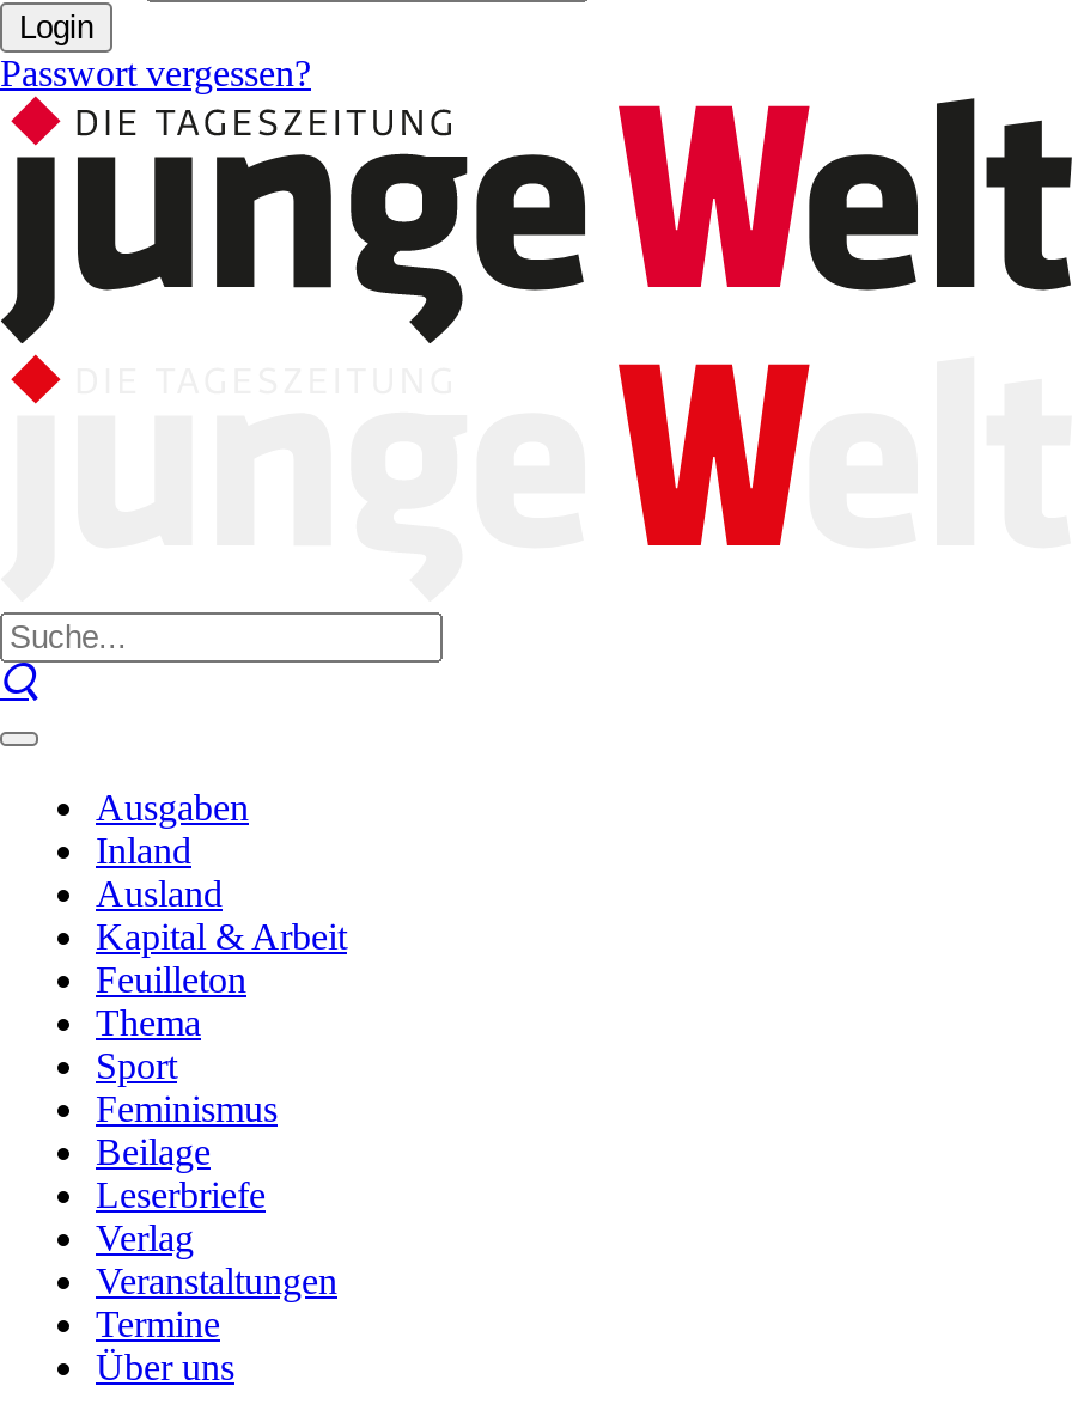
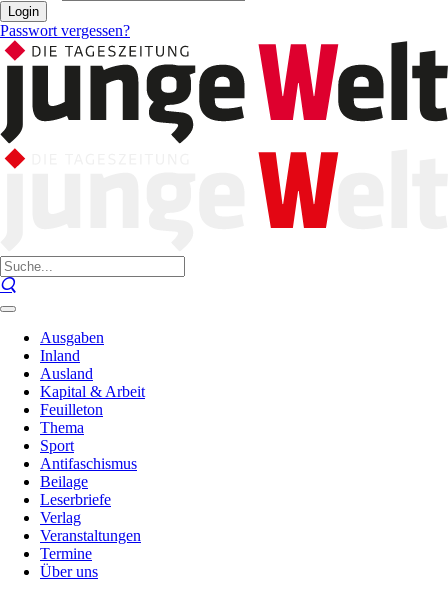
- Feminismus
+ Antifaschismus
